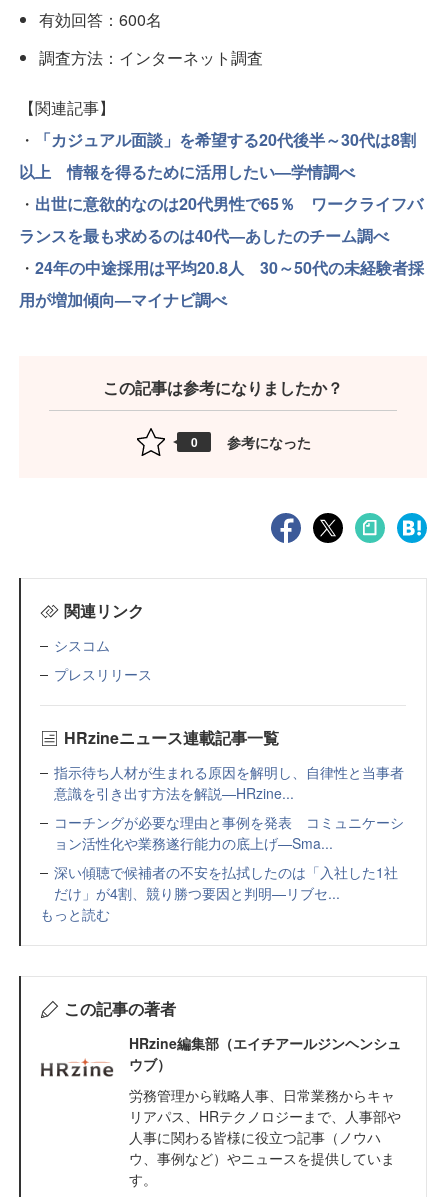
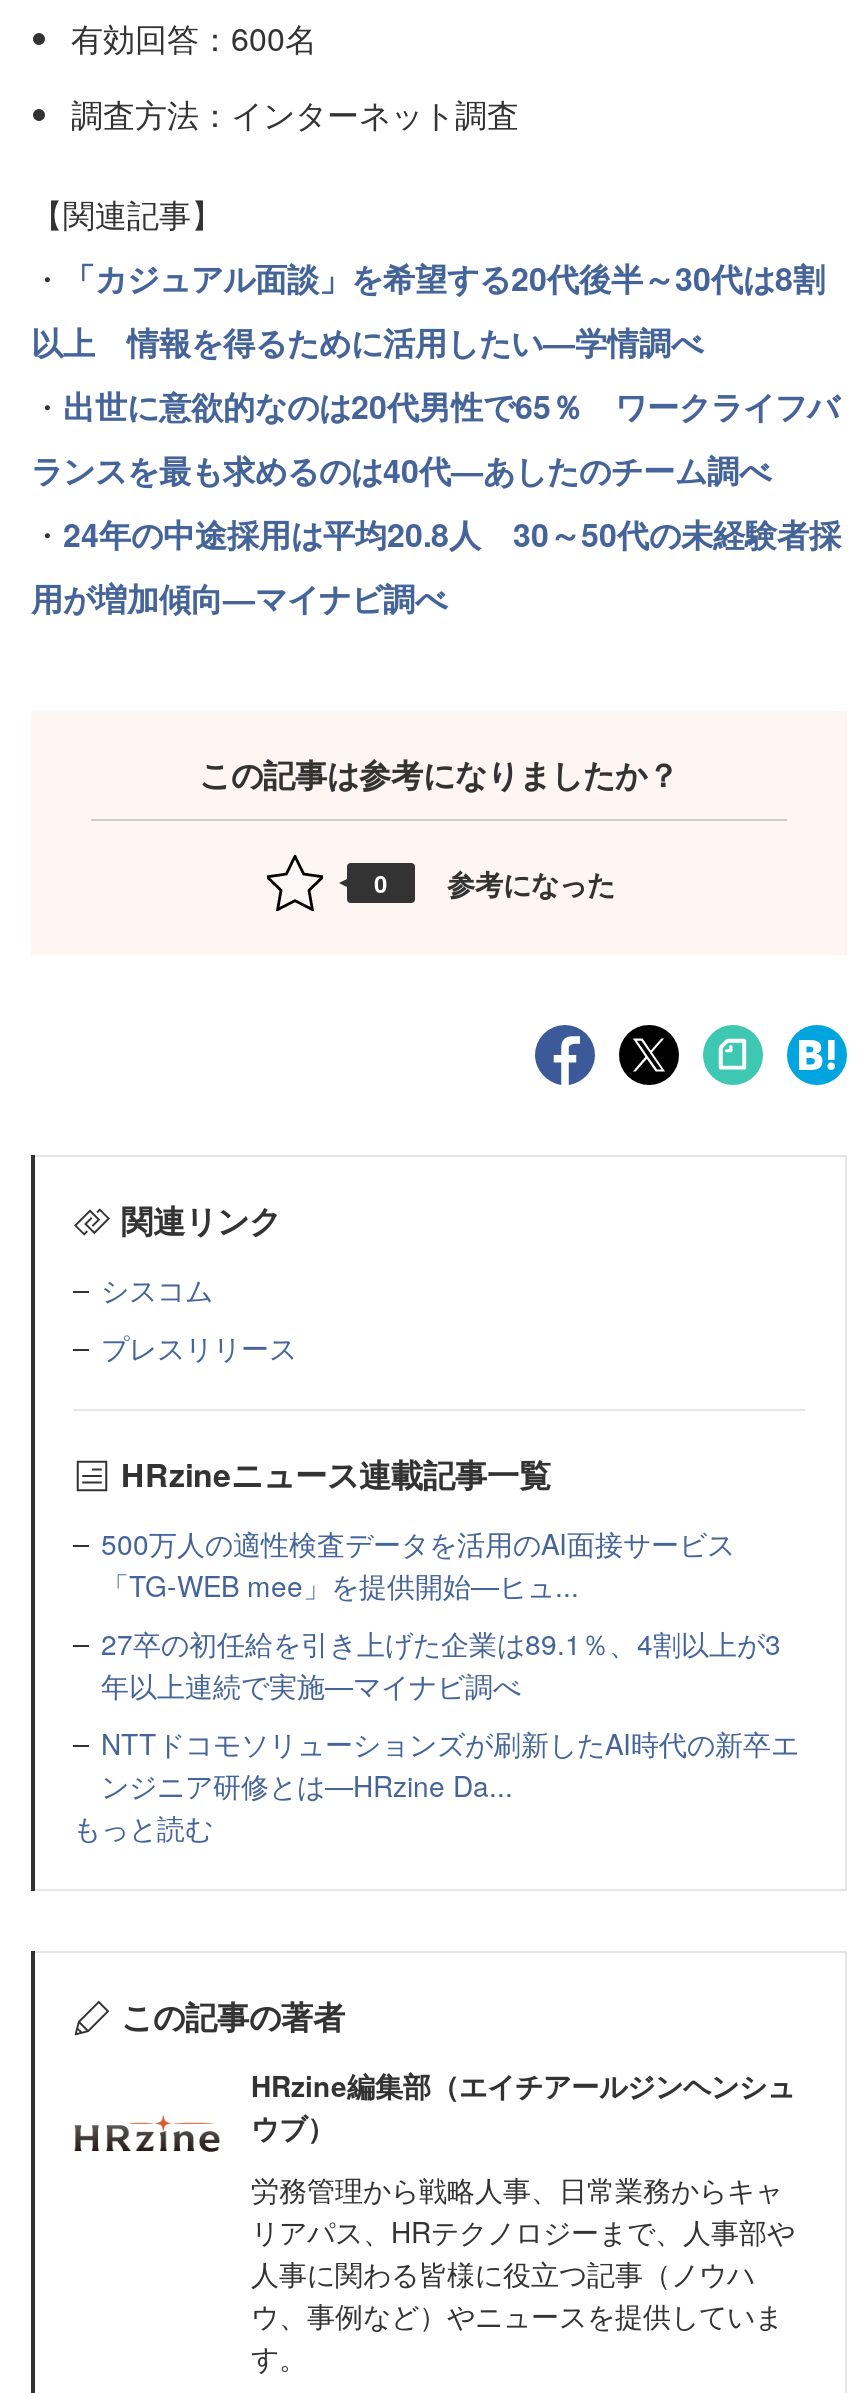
- 指示待ち人材が生まれる原因を解明し、自律性と当事者
- 意識を引き出す方法を解説—HRzine...
- コーチングが必要な理由と事例を発表 コミュニケーシ
- ョン活性化や業務遂行能力の底上げ—Sma...
- 深い傾聴で候補者の不安を払拭したのは「入社した1社
- だけ」が4割、競り勝つ要因と判明—リブセ...
+ 500万人の適性検査データを活用のAI面接サービス
+ 「TG-WEB mee」を提供開始—ヒュ...
+ 27卒の初任給を引き上げた企業は89.1％、4割以上が3
+ 年以上連続で実施—マイナビ調べ
+ NTTドコモソリューションズが刷新したAI時代の新卒エ
+ ンジニア研修とは—HRzine Da...
